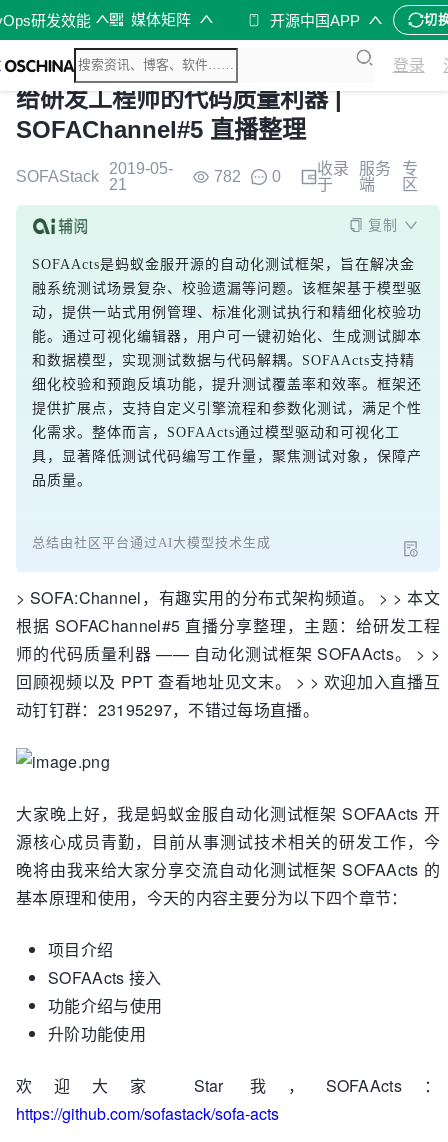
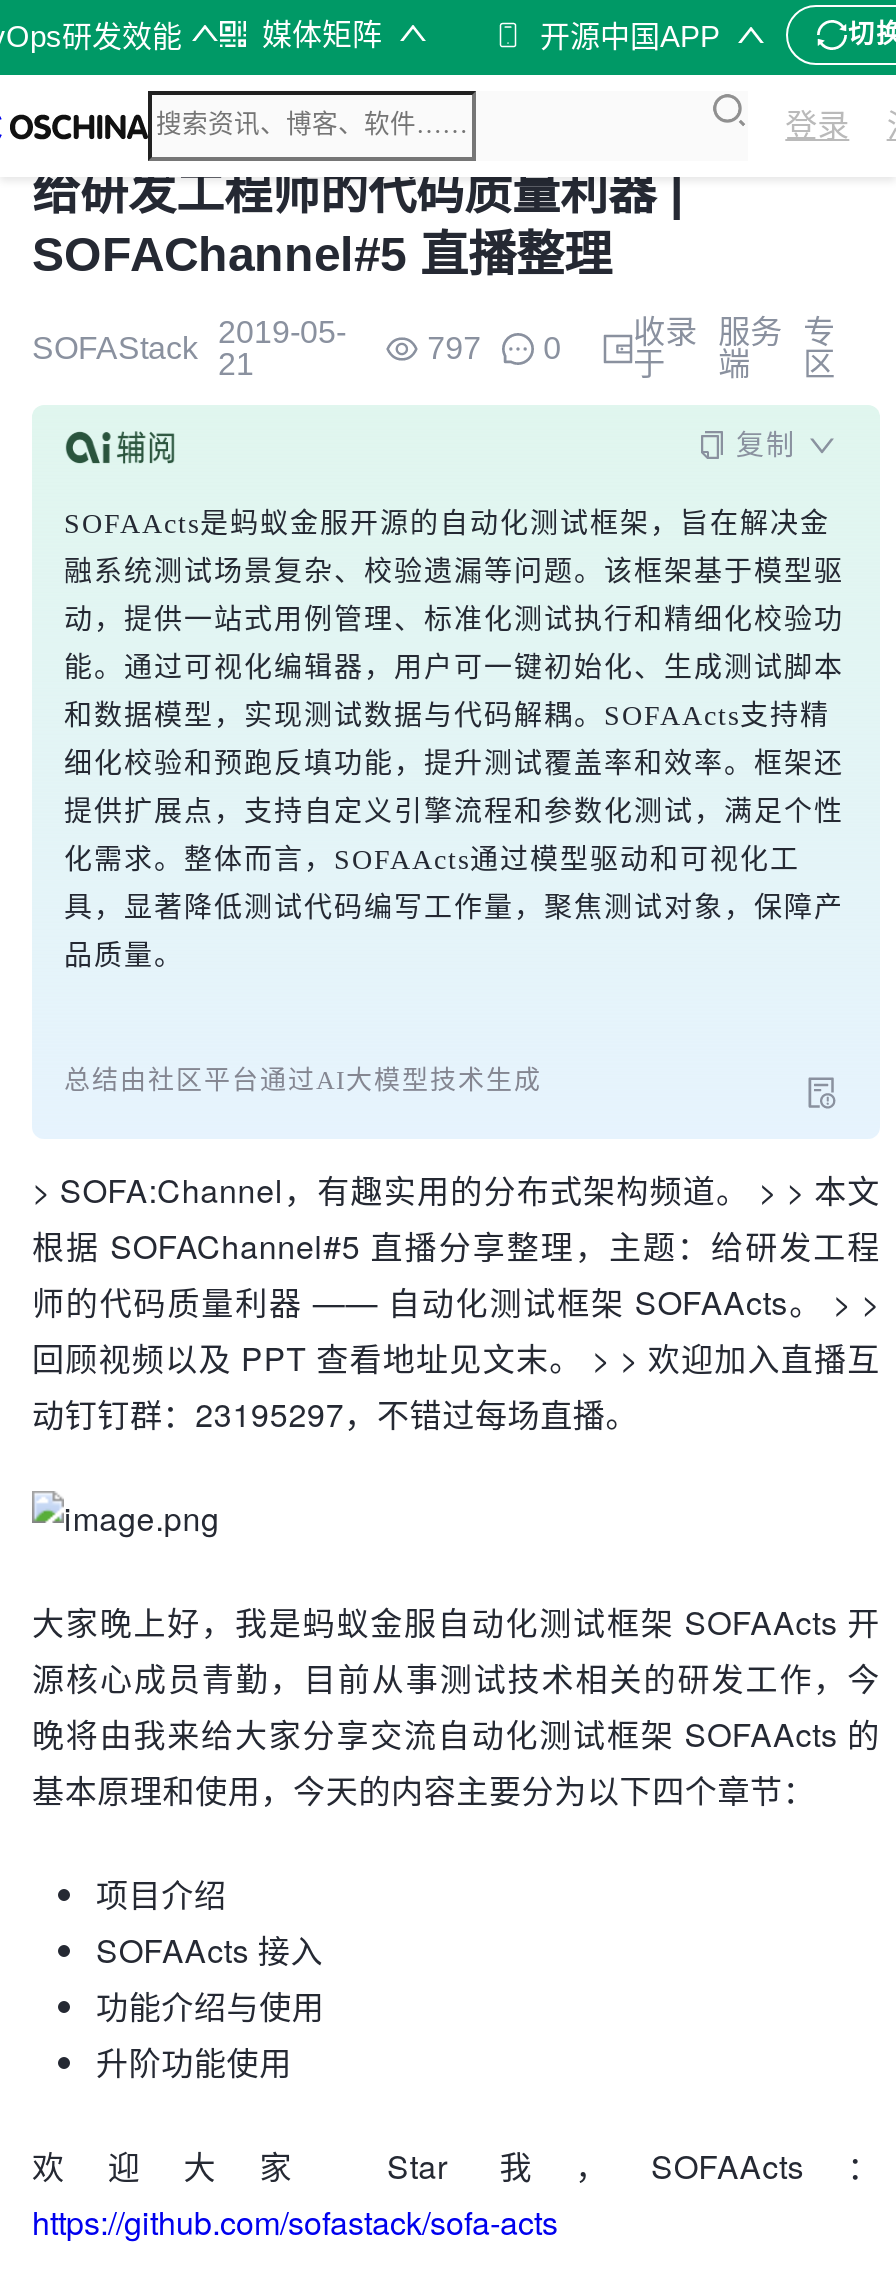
- 782 0
+ 797 0
